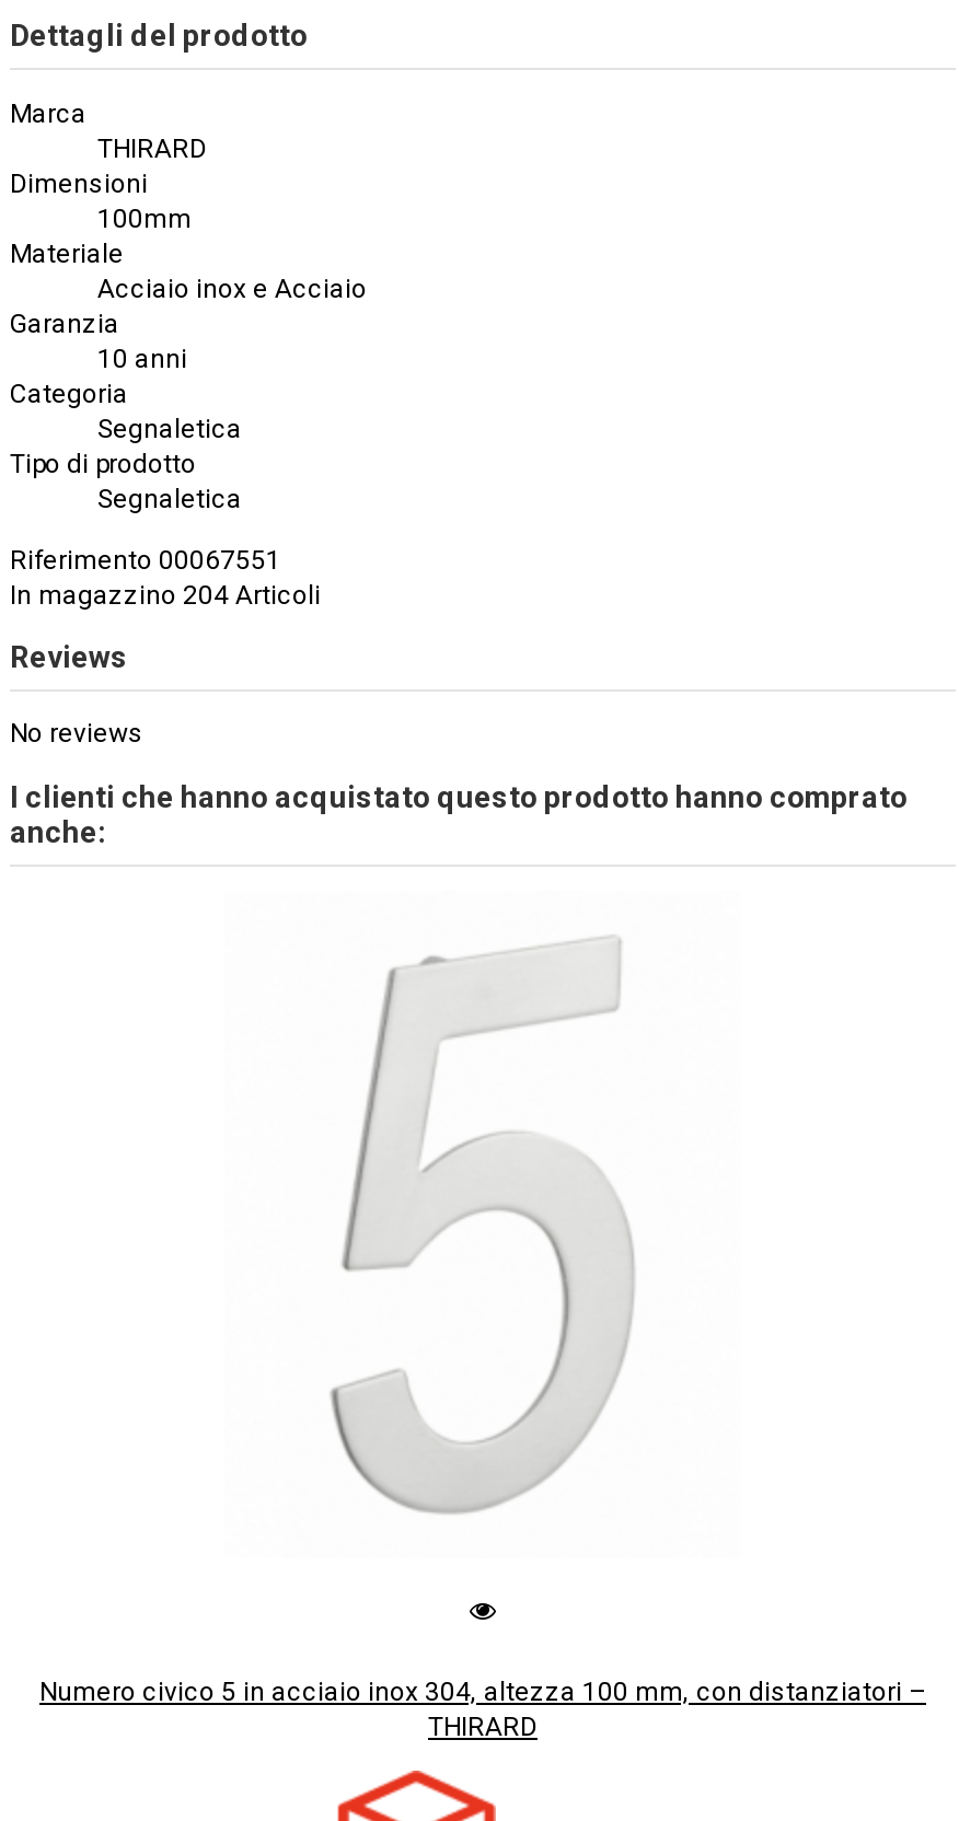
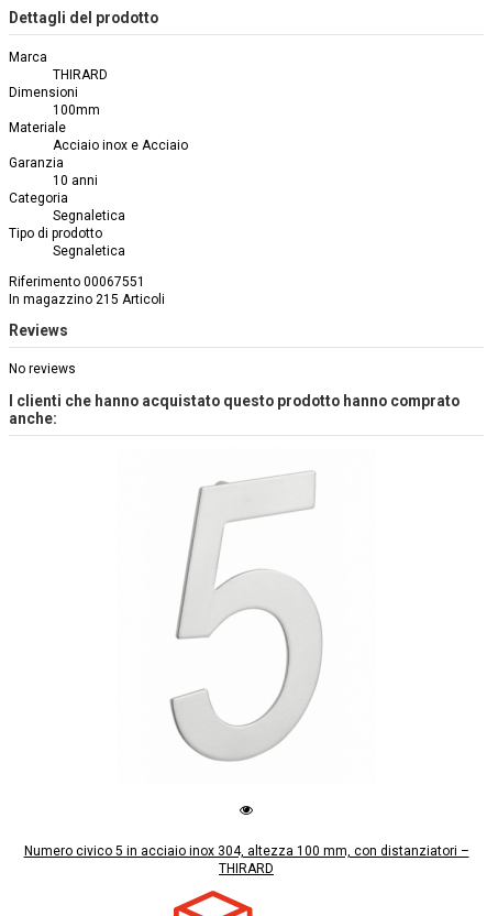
- In magazzino 204 Articoli
+ In magazzino 215 Articoli
